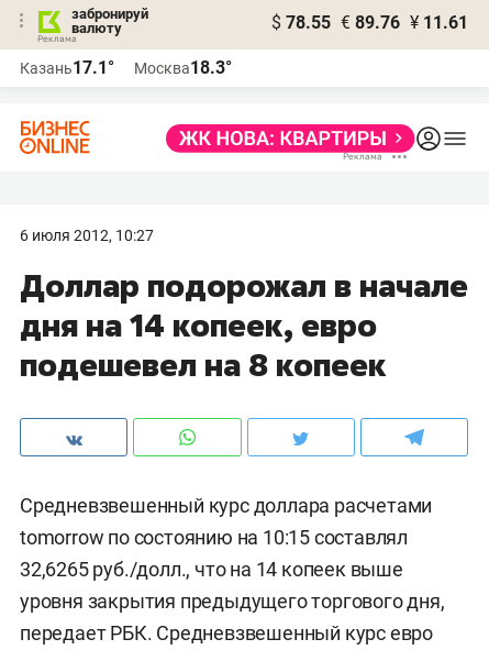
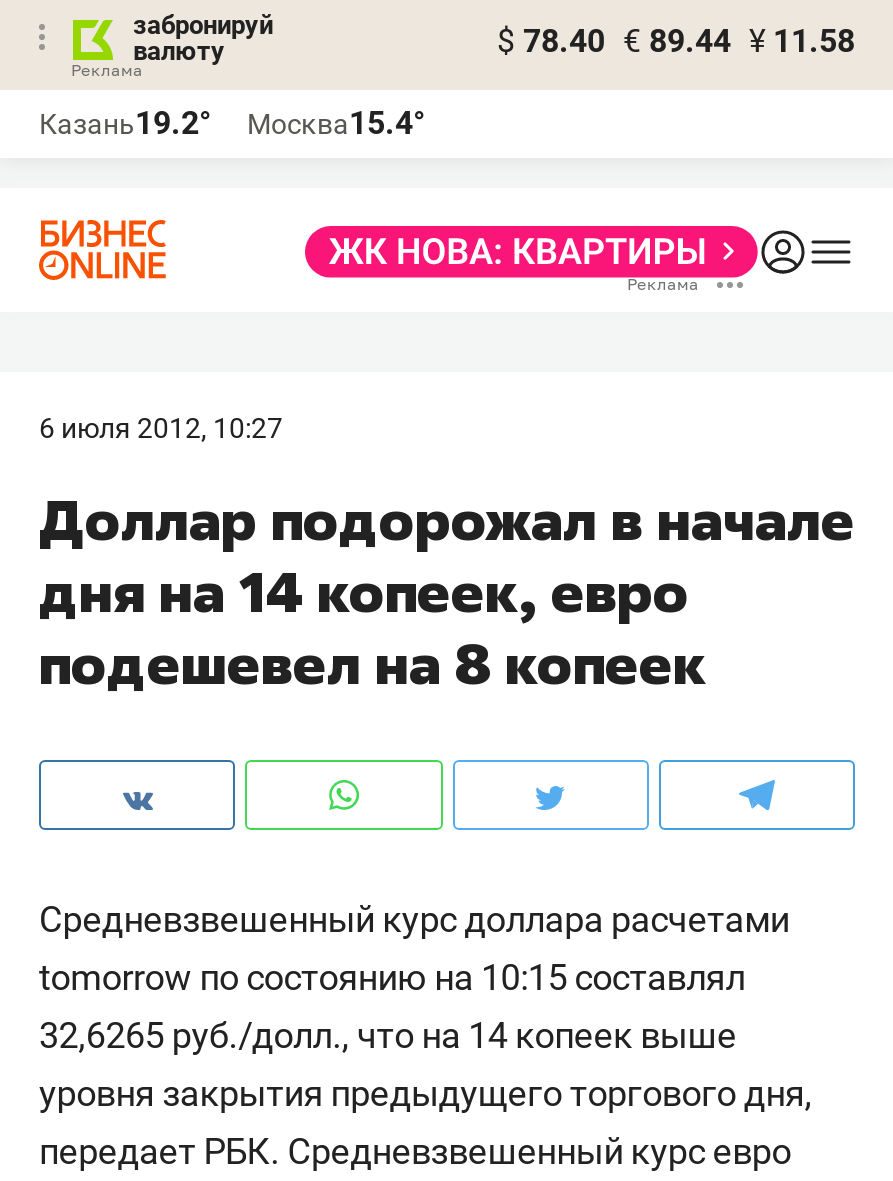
- $ 78.55 € 89.76 ¥ 11.61
+ $ 78.40 € 89.44 ¥ 11.58

- Казань17.1°
+ Казань19.2°

- Москва18.3°
+ Москва15.4°
